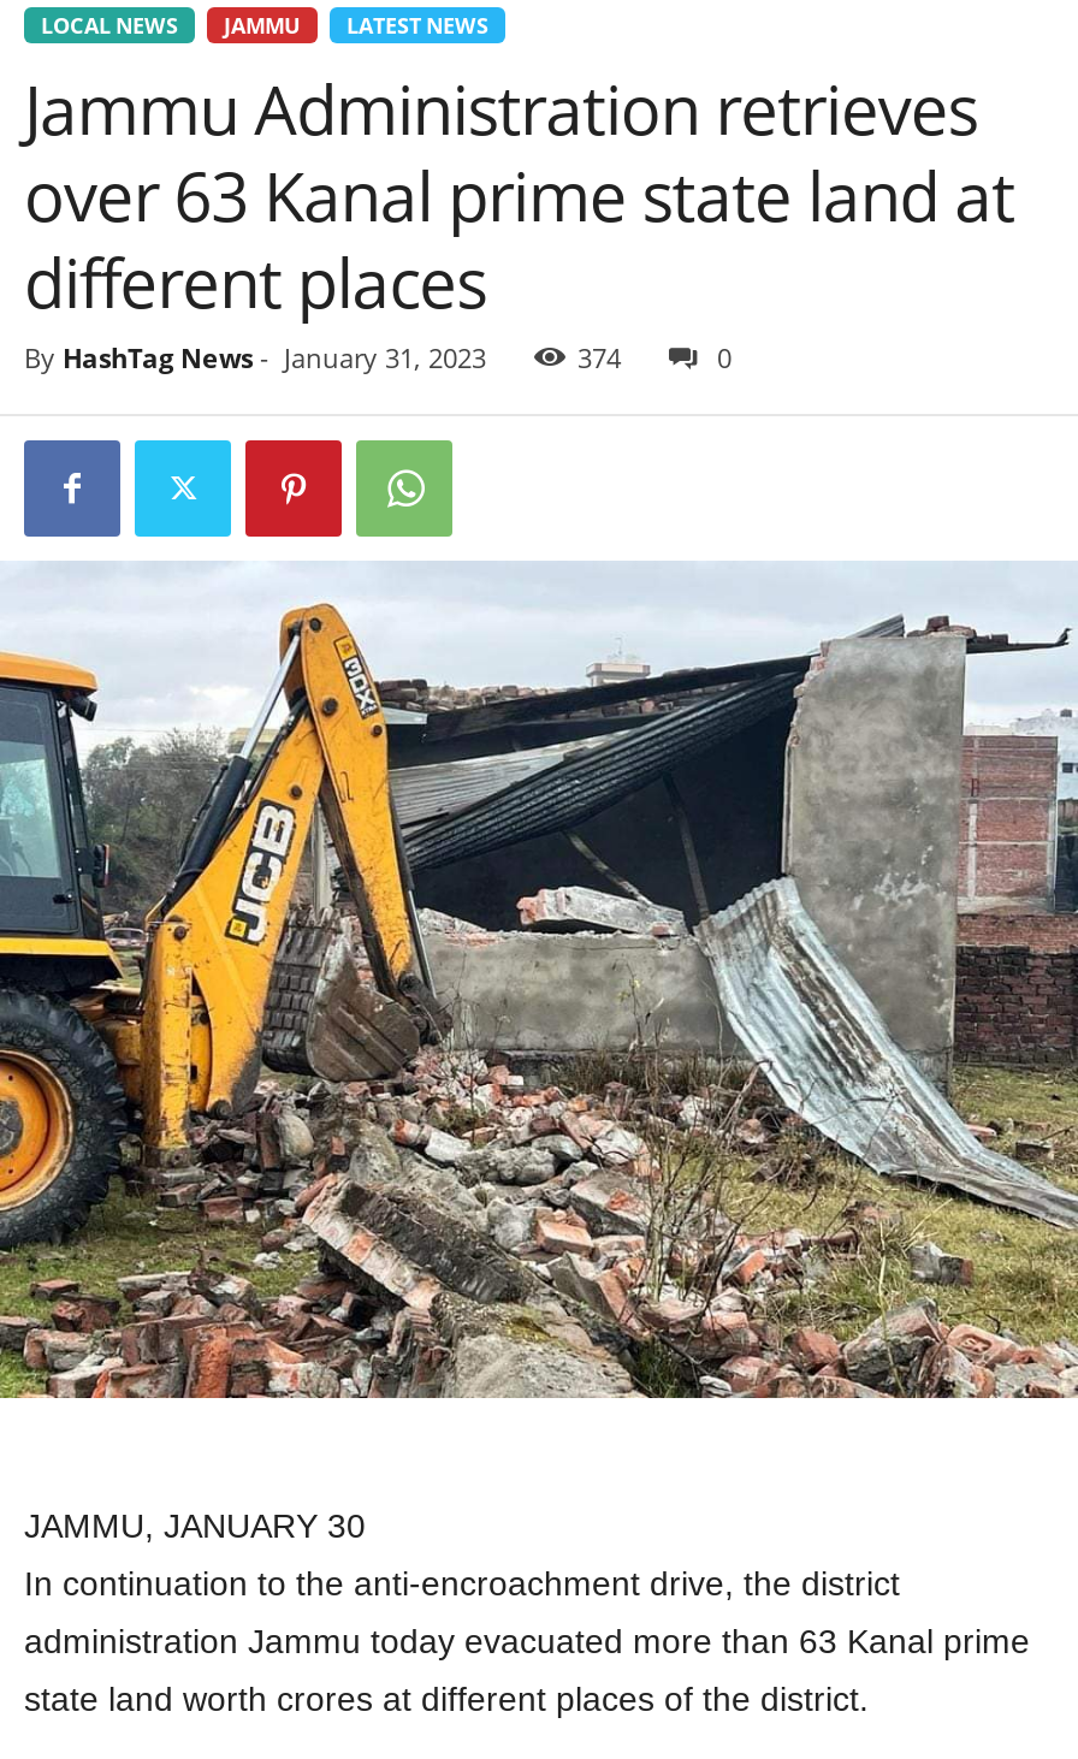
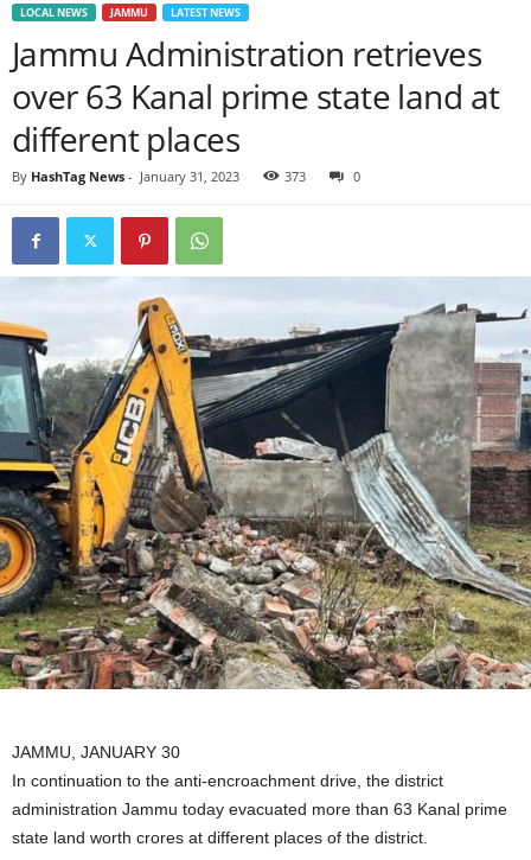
- 374
+ 373
